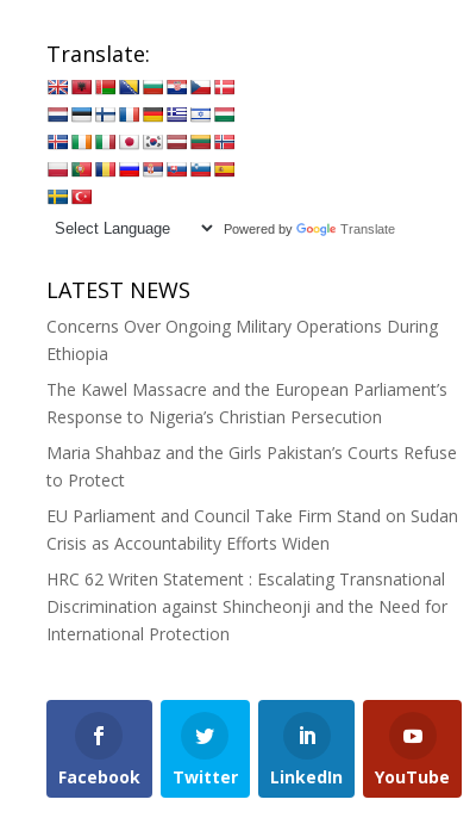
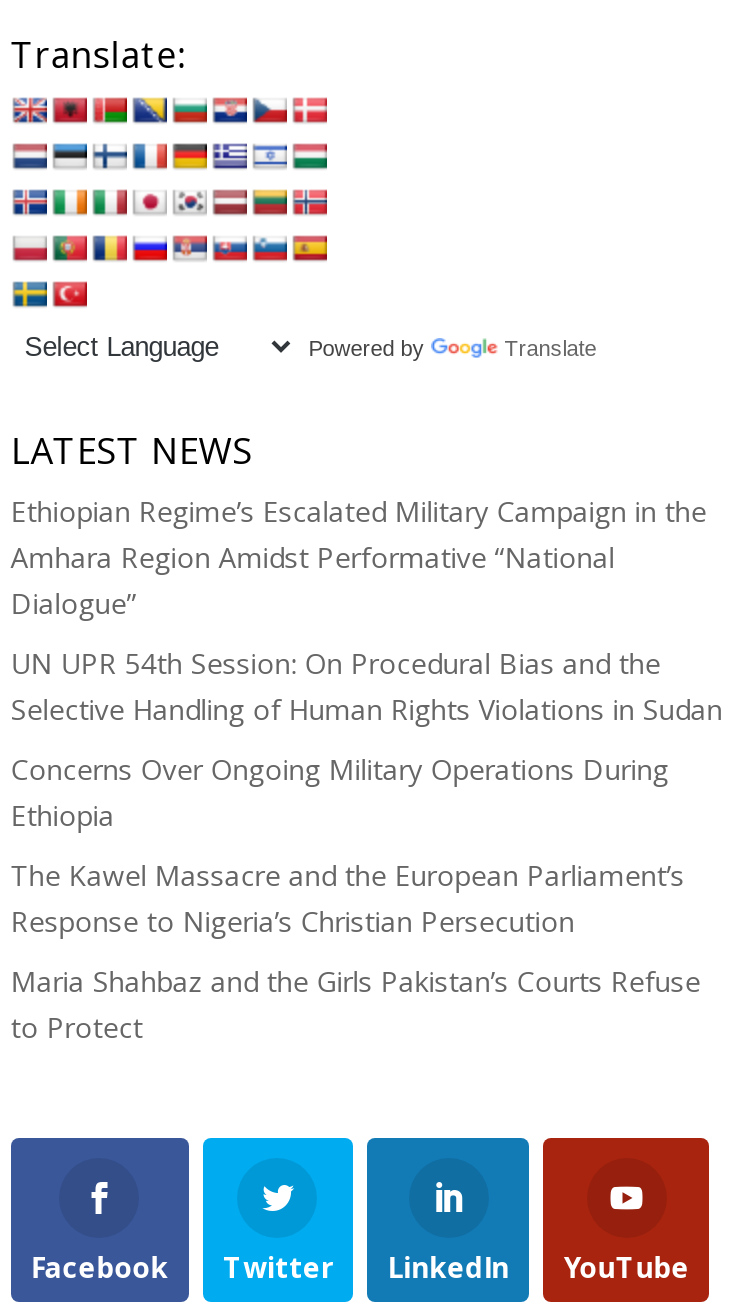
+ Ethiopian Regime’s Escalated Military Campaign in the
+ Amhara Region Amidst Performative “National
+ Dialogue”
+ UN UPR 54th Session: On Procedural Bias and the
+ Selective Handling of Human Rights Violations in Sudan

moved down: Concerns Over Ongoing Military Operations During | Ethiopia | The Kawel Massacre and the European Parliament’s | Response to Nigeria’s Christian Persecution | Maria Shahbaz and the Girls Pakistan’s Courts Refuse | to Protect

- EU Parliament and Council Take Firm Stand on Sudan
- Crisis as Accountability Efforts Widen
- HRC 62 Writen Statement : Escalating Transnational
- Discrimination against Shincheonji and the Need for
- International Protection
